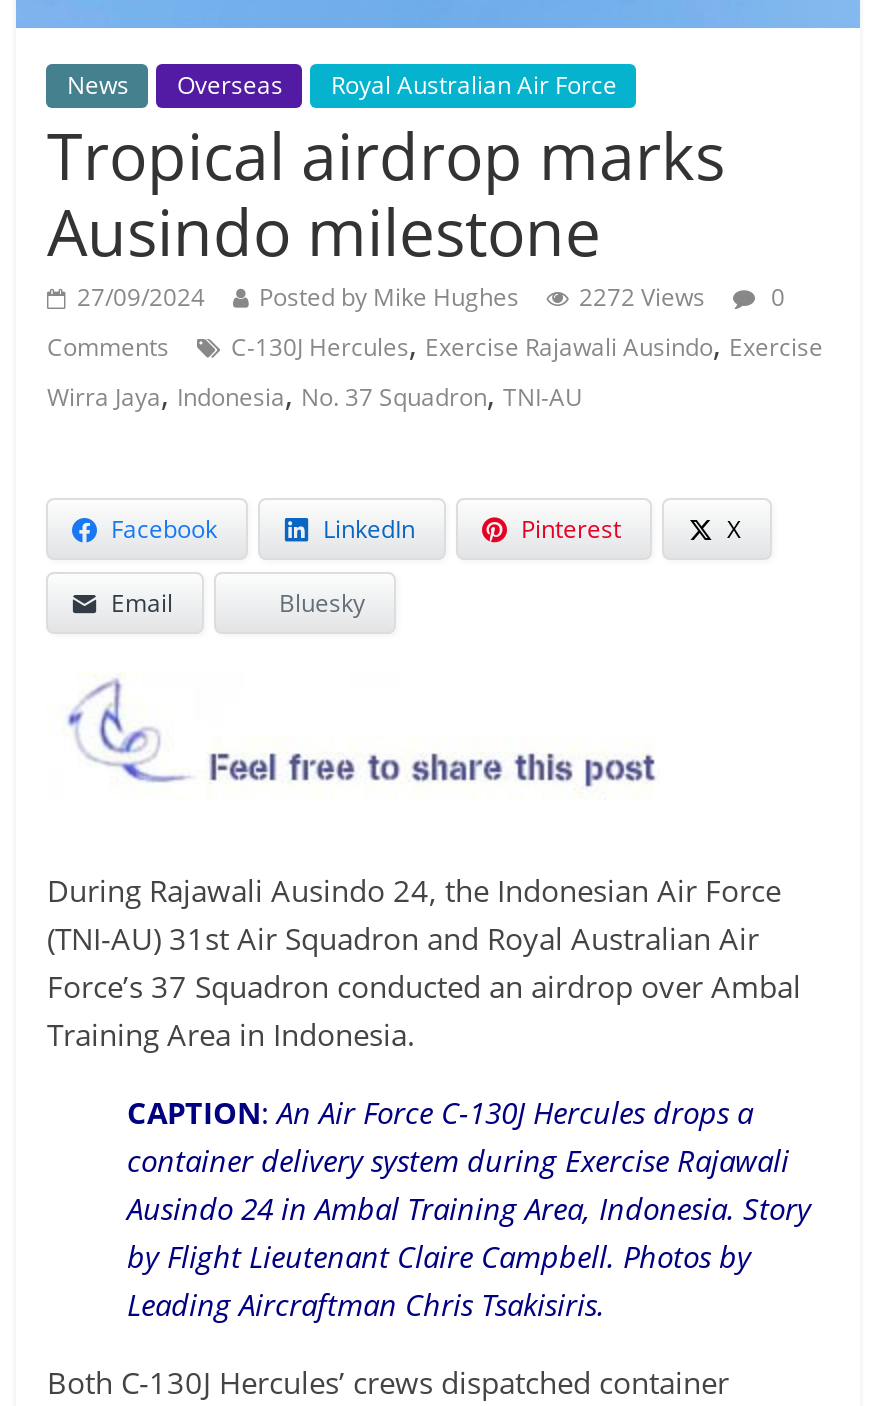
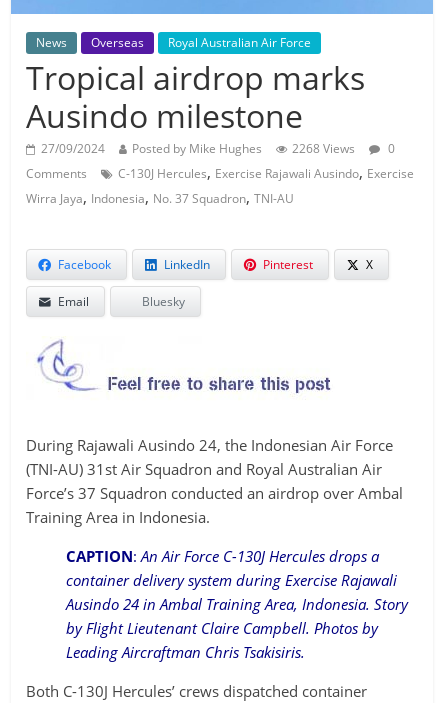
- 27/09/2024 Posted by Mike Hughes 2272 Views 0
+ 27/09/2024 Posted by Mike Hughes 2268 Views 0
